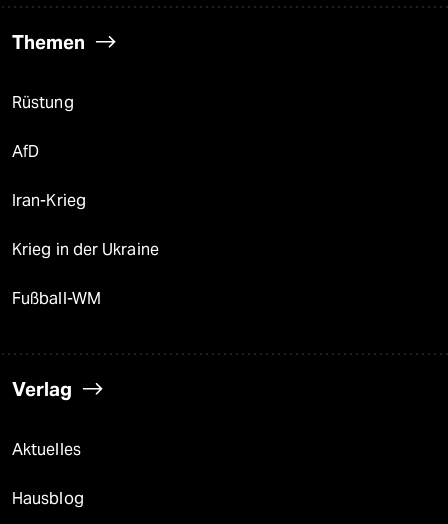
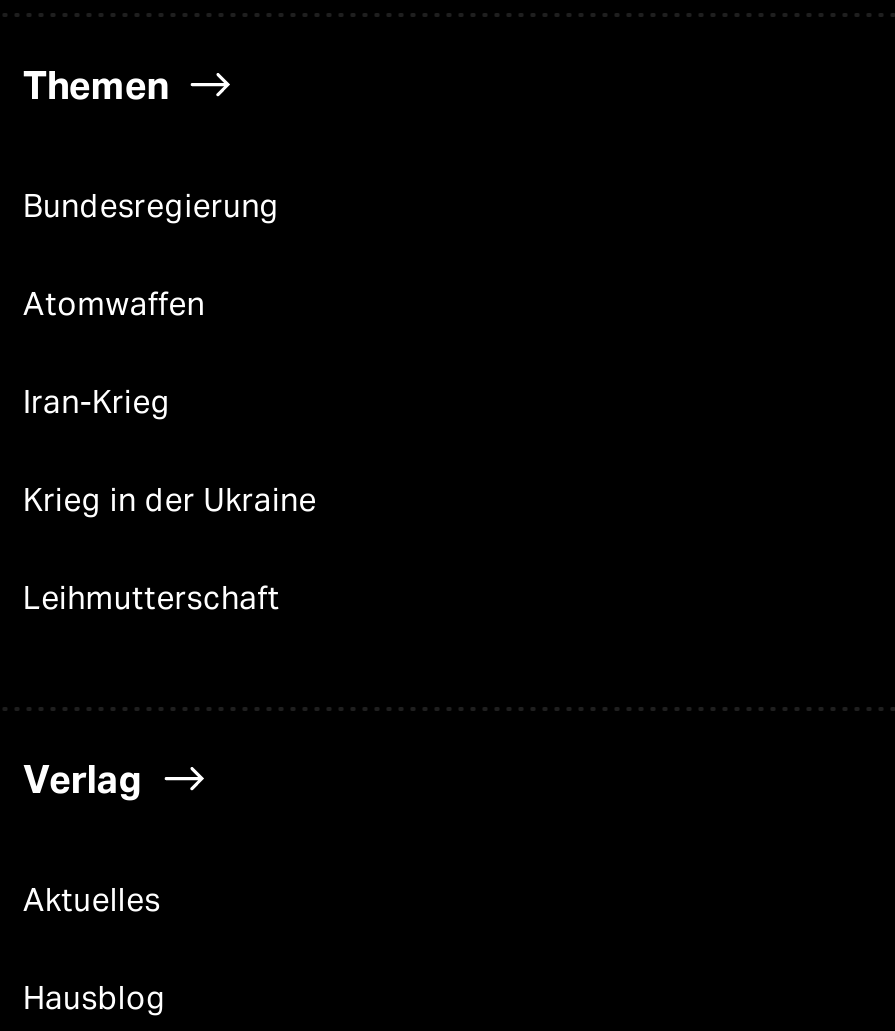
- Rüstung
+ Bundesregierung

- AfD
+ Atomwaffen

- Fußball-WM
+ Leihmutterschaft
